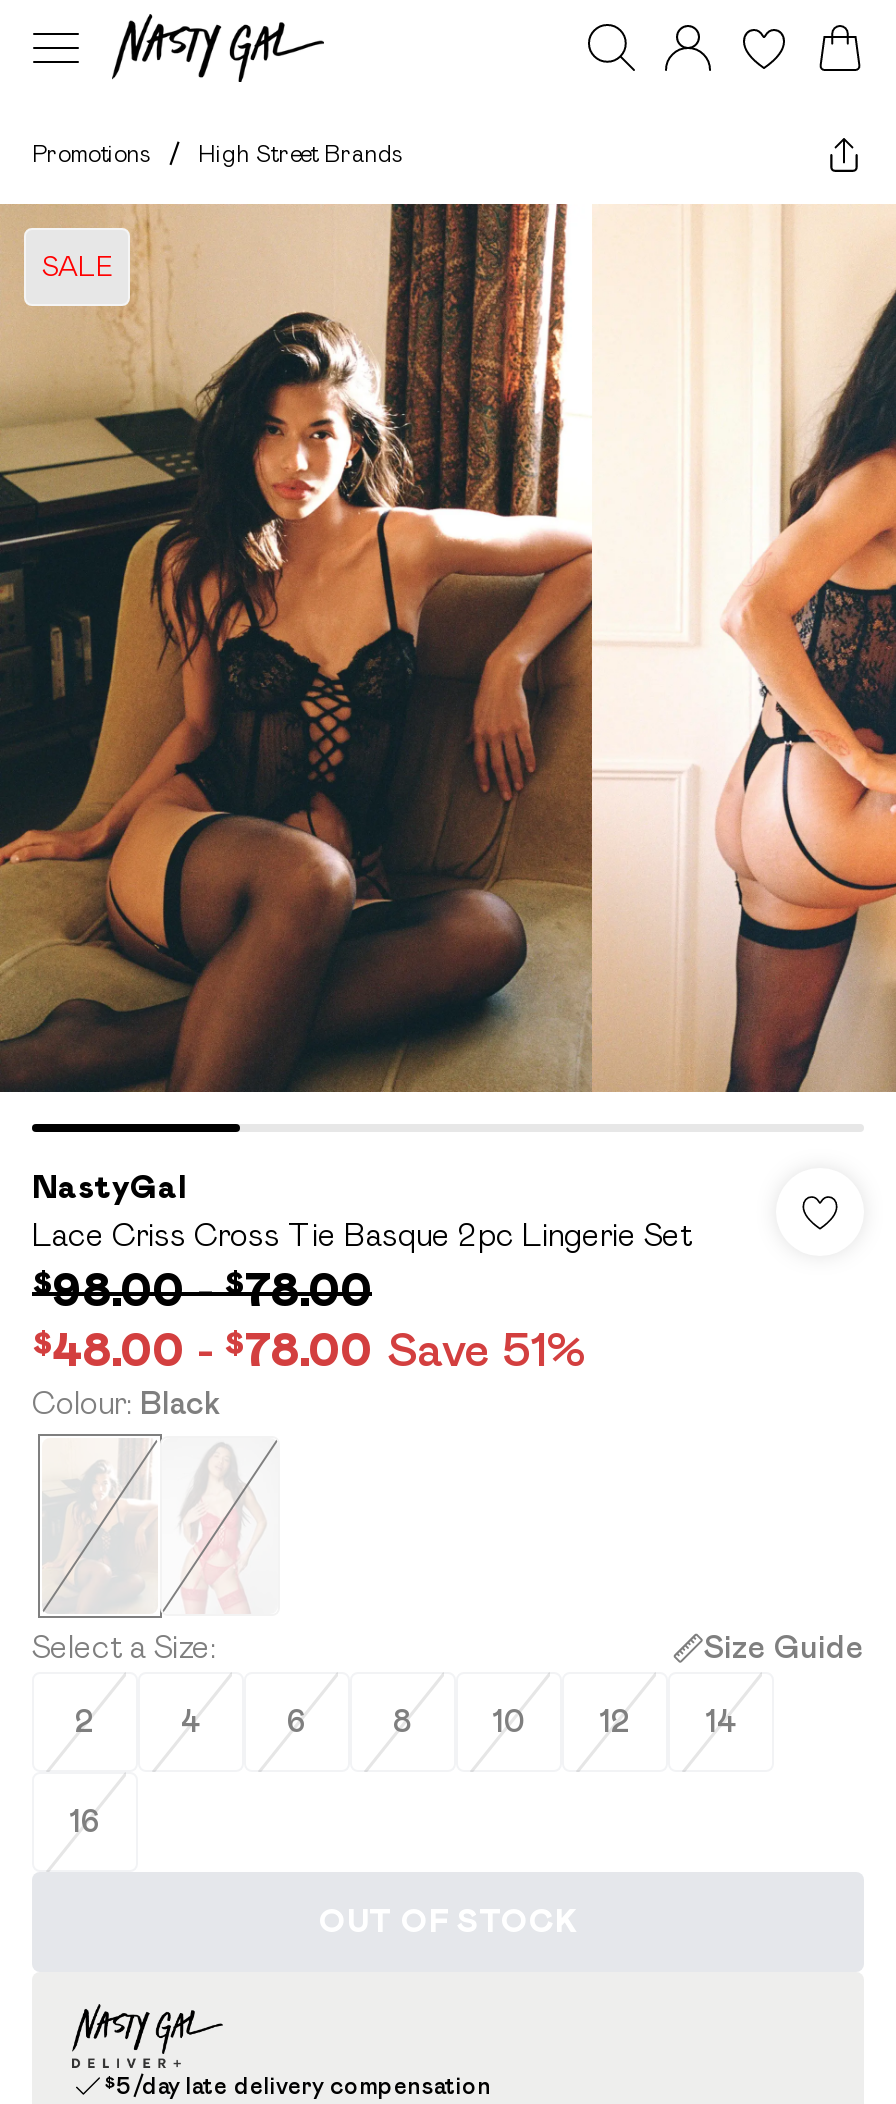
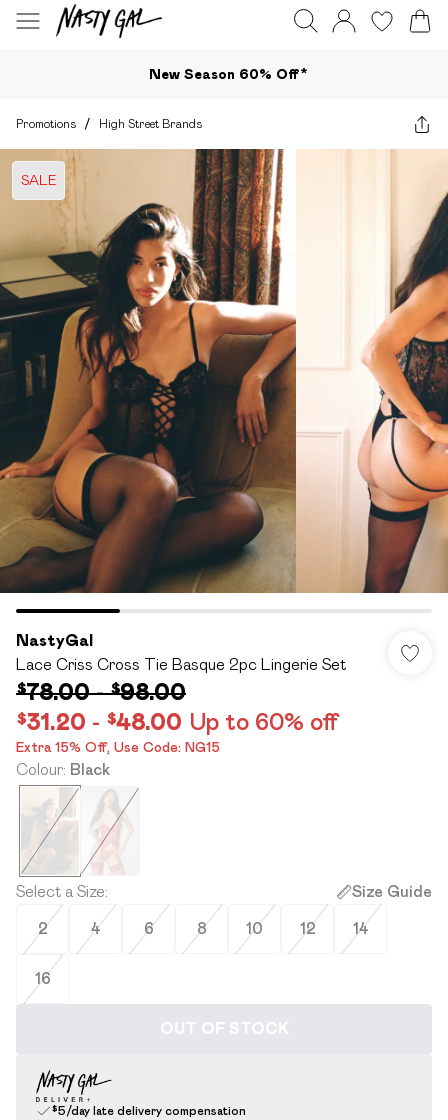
+ New Season 60% Off*

- $98.00-$78.00
- $48.00 - $78.00 Save 51%
+ $78.00-$98.00
+ $31.20 - $48.00 Up to 60% off
+ Extra 15% Off, Use Code: NG15
